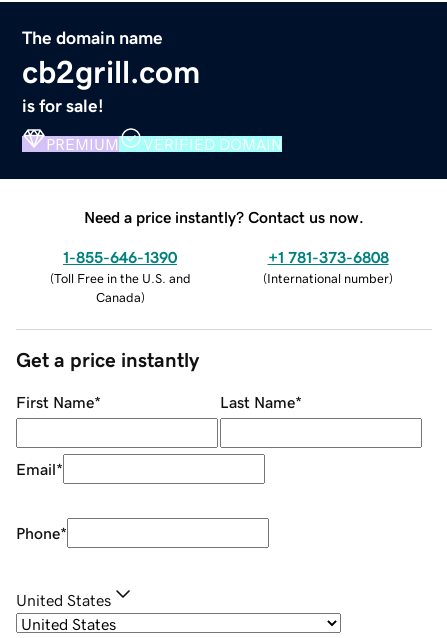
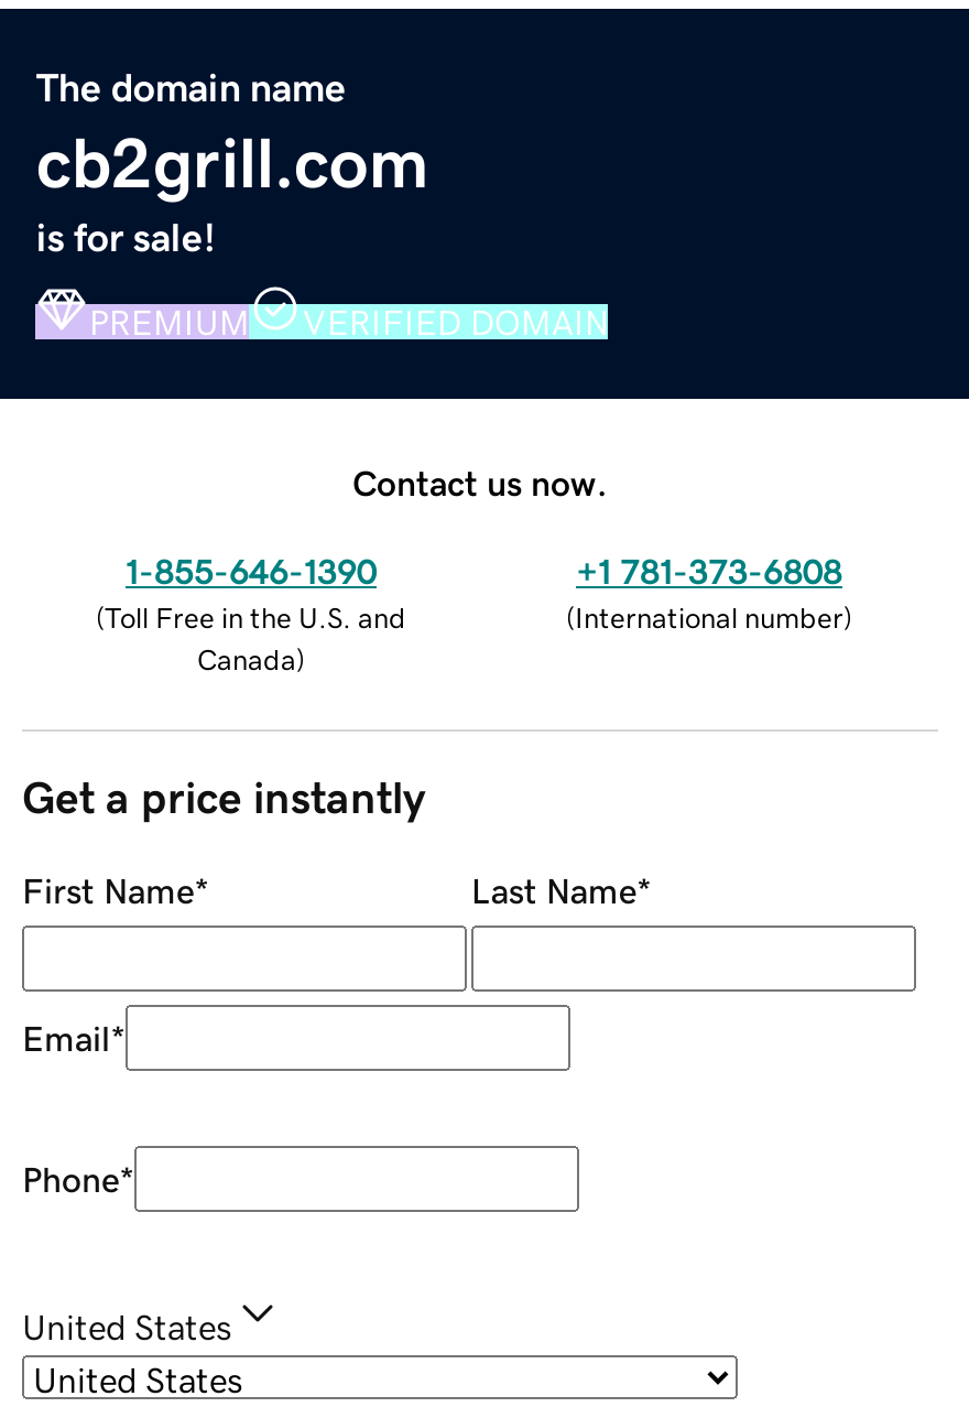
- Need a price instantly? Contact us now.
+ Contact us now.
